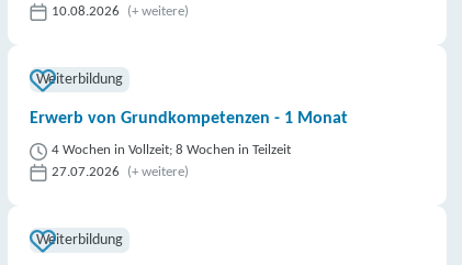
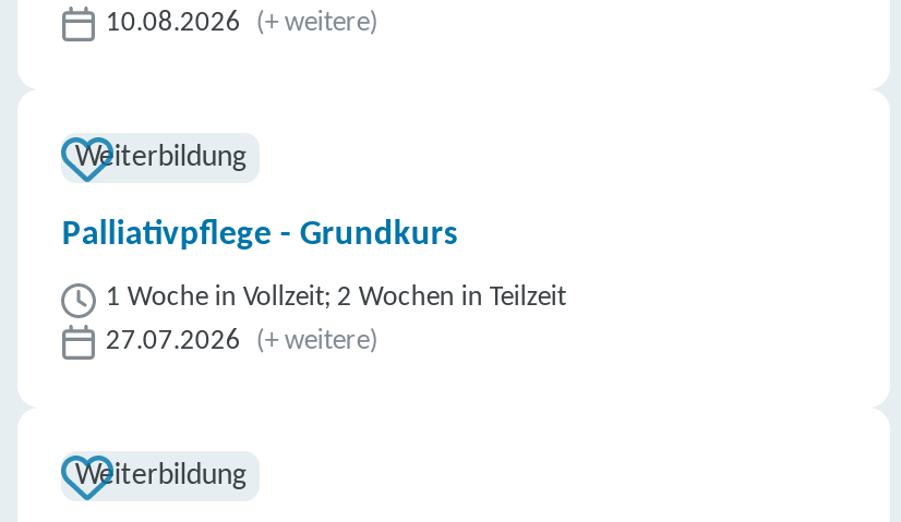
- Erwerb von Grundkompetenzen - 1 Monat
+ Palliativpflege - Grundkurs

- 4 Wochen in Vollzeit; 8 Wochen in Teilzeit
+ 1 Woche in Vollzeit; 2 Wochen in Teilzeit
